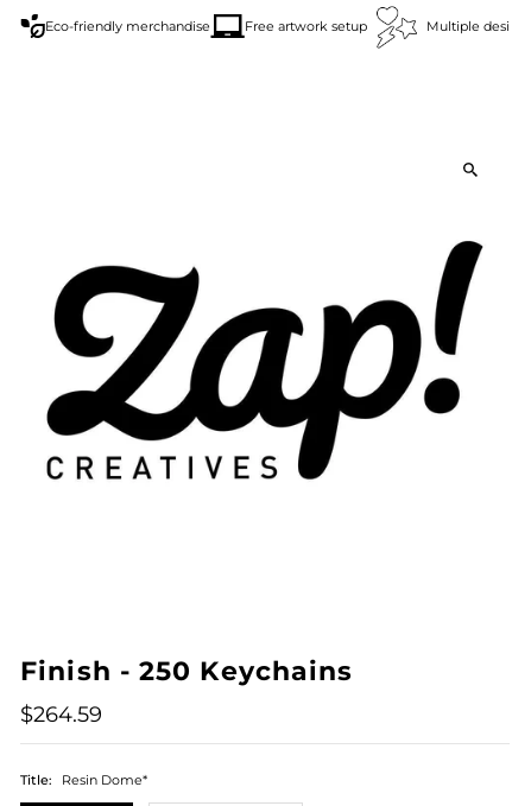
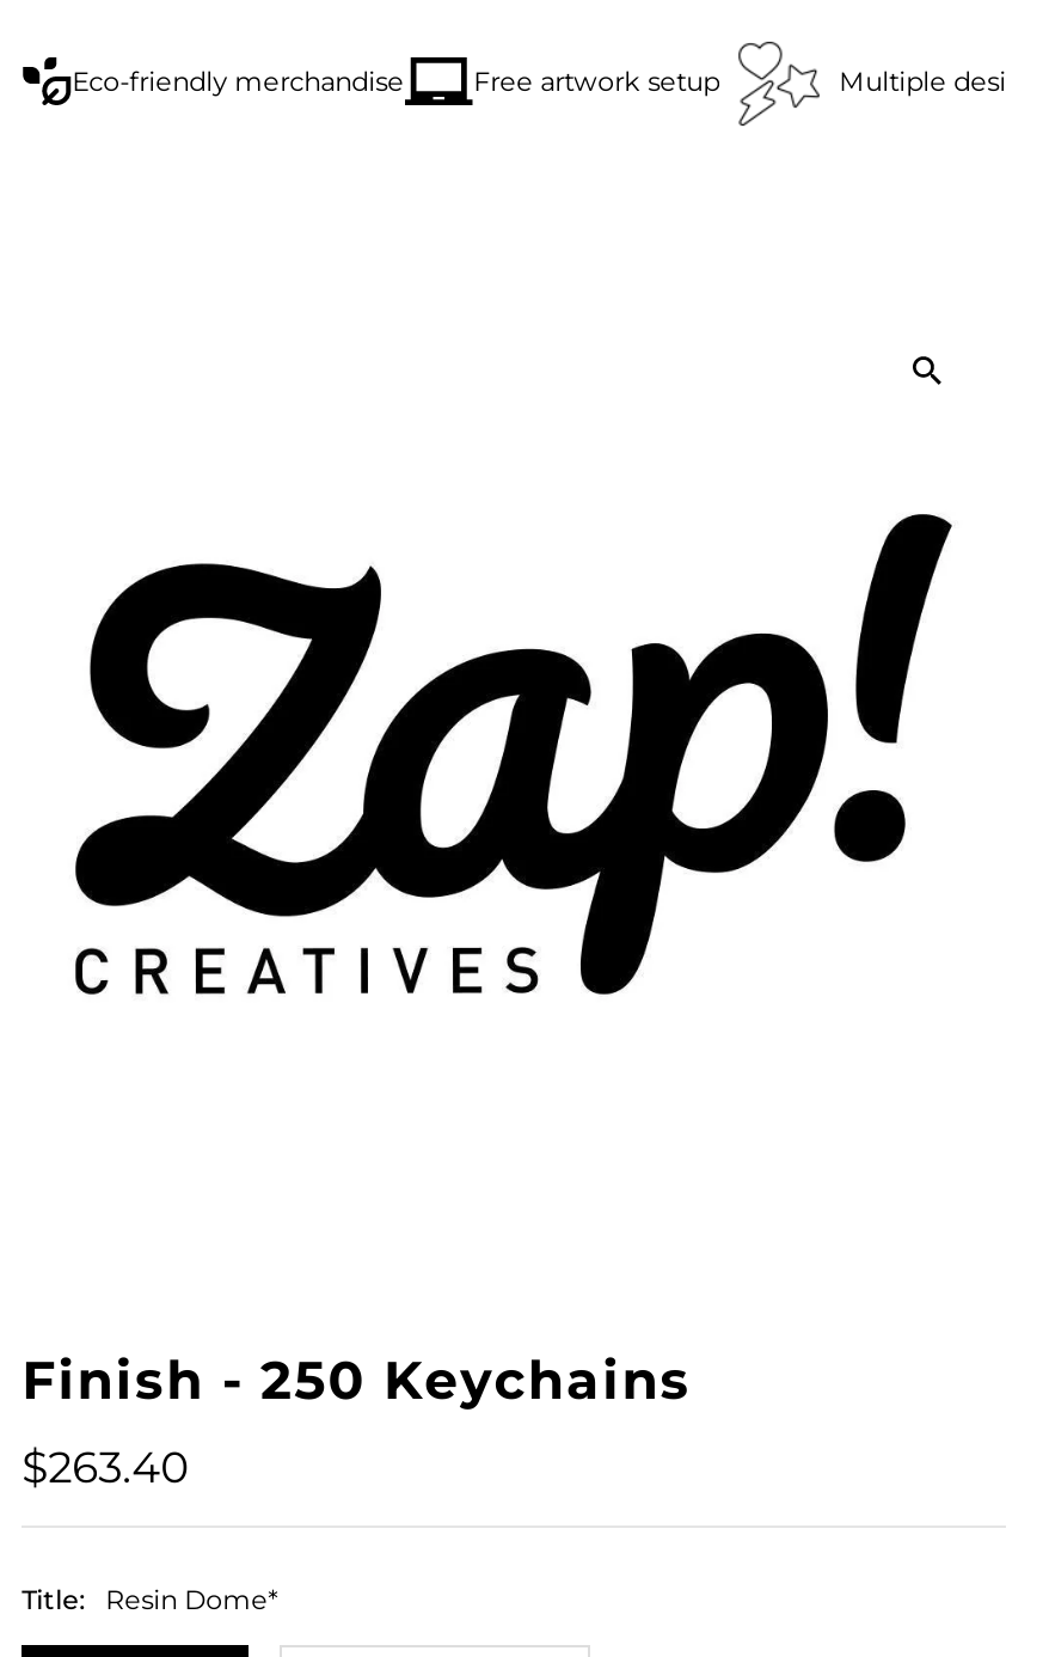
- $264.59
+ $263.40
